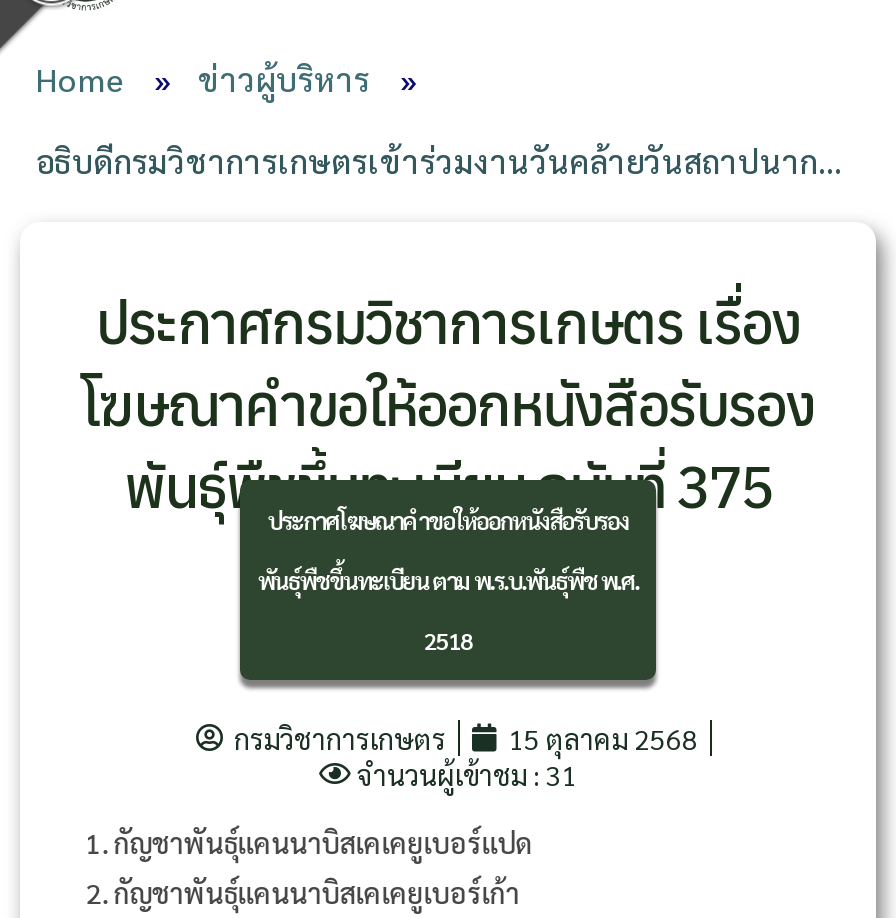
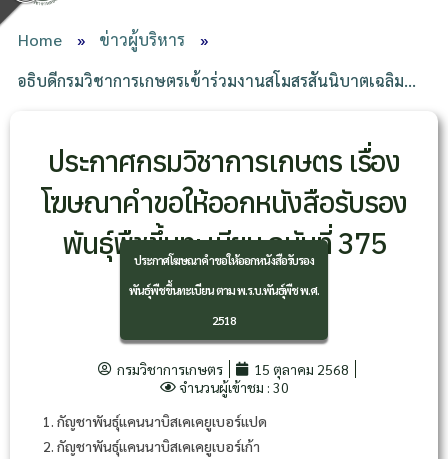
- อธิบดีกรมวิชาการเกษตรเข้าร่วมงานวันคล้ายวันสถาปนาก…
+ อธิบดีกรมวิชาการเกษตรเข้าร่วมงานสโมสรสันนิบาตเฉลิม…

- จำนวนผู้เข้าชม : 31
+ จำนวนผู้เข้าชม : 30
